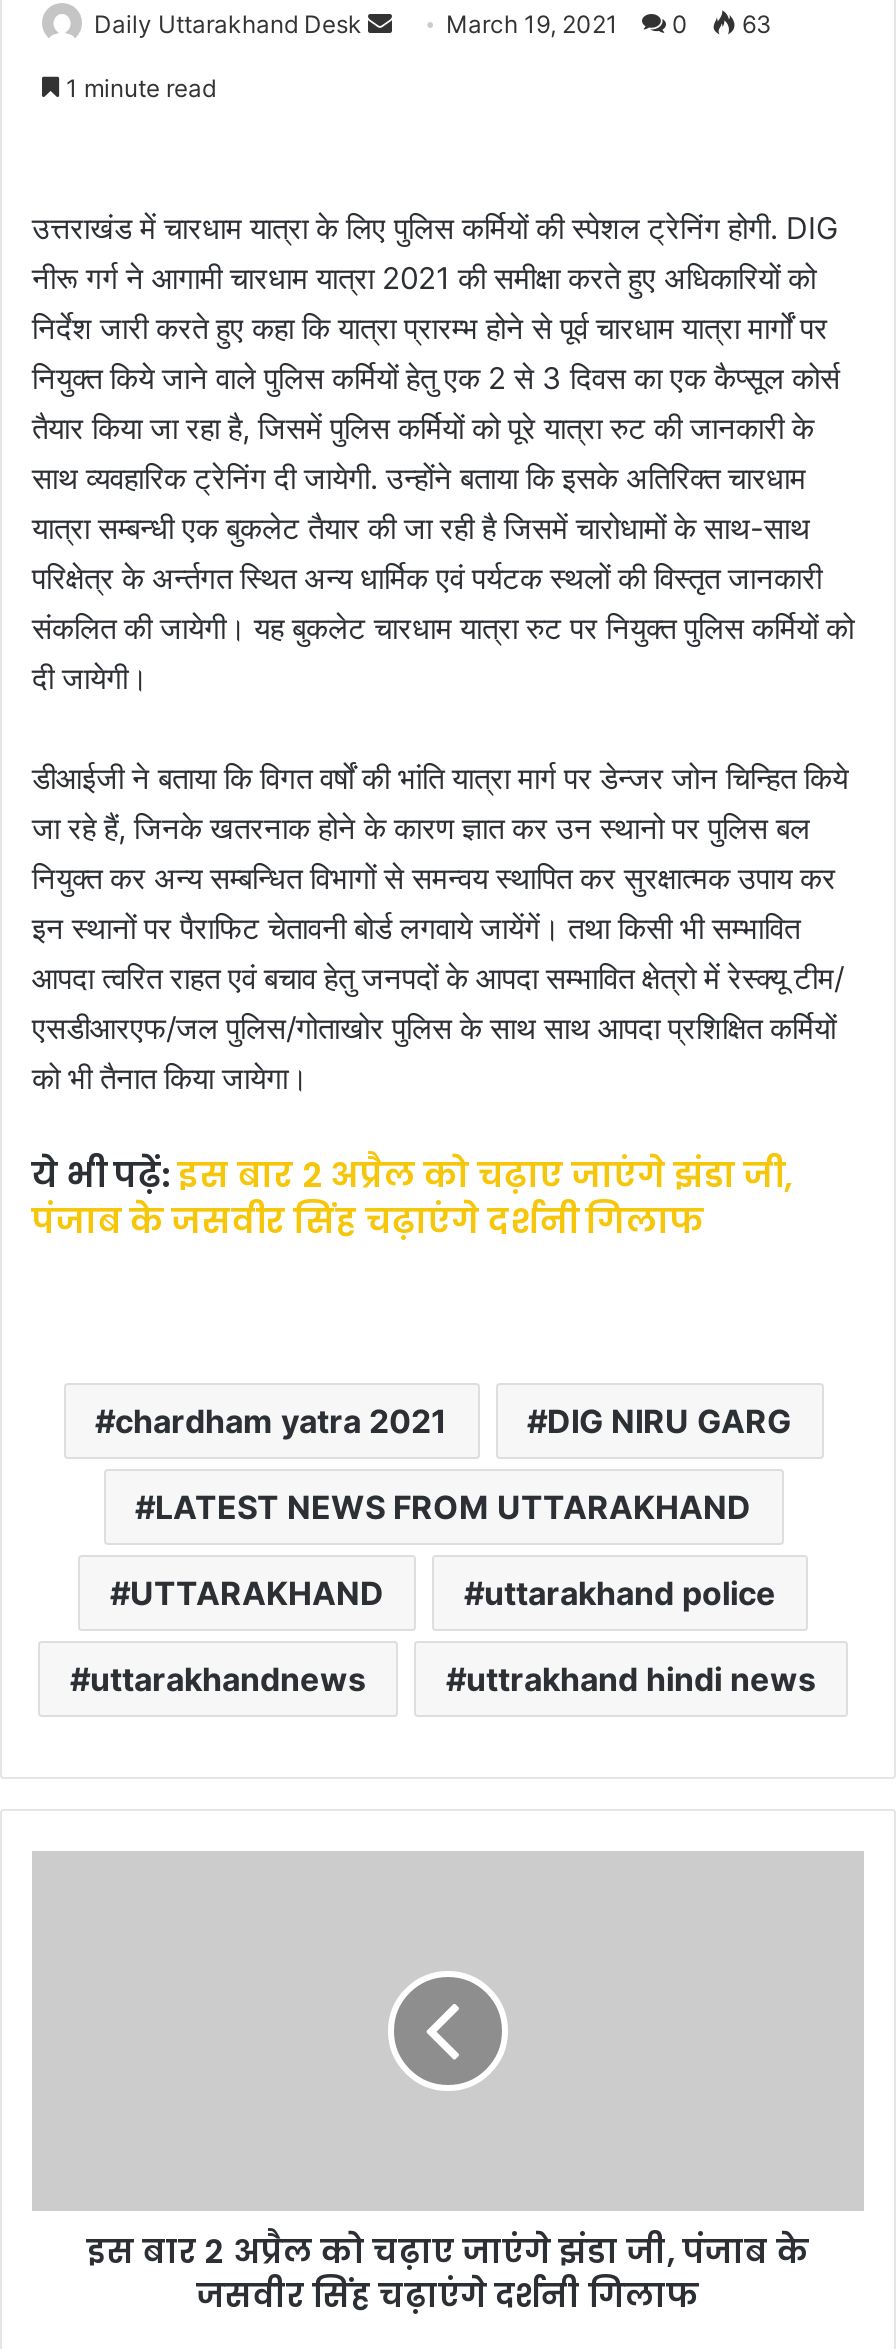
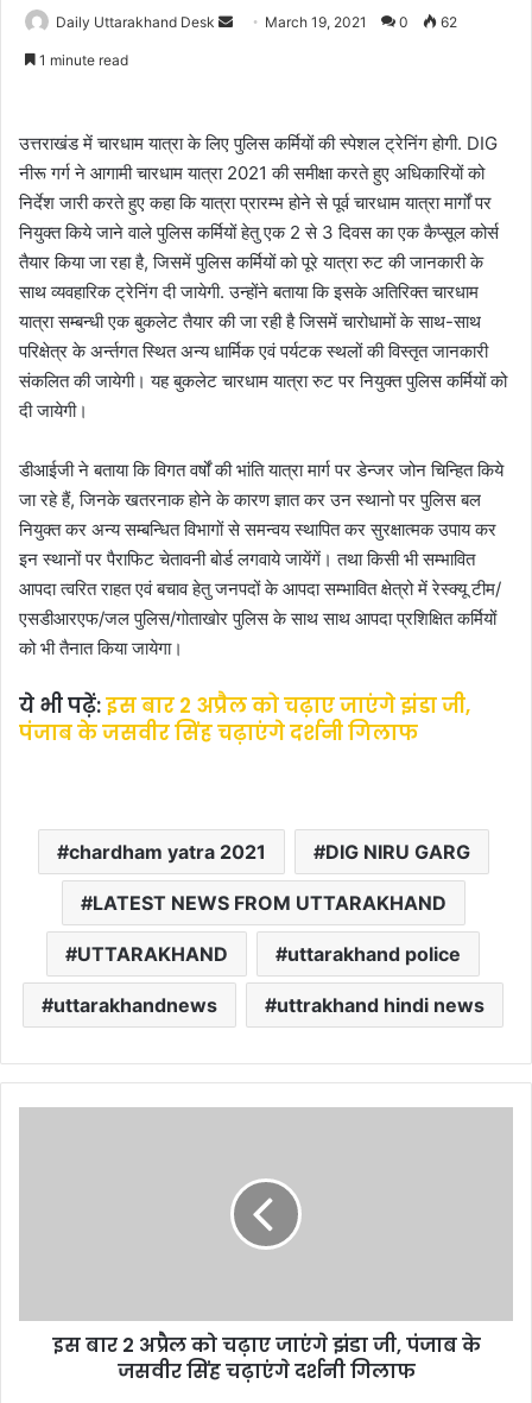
- 63
+ 62
